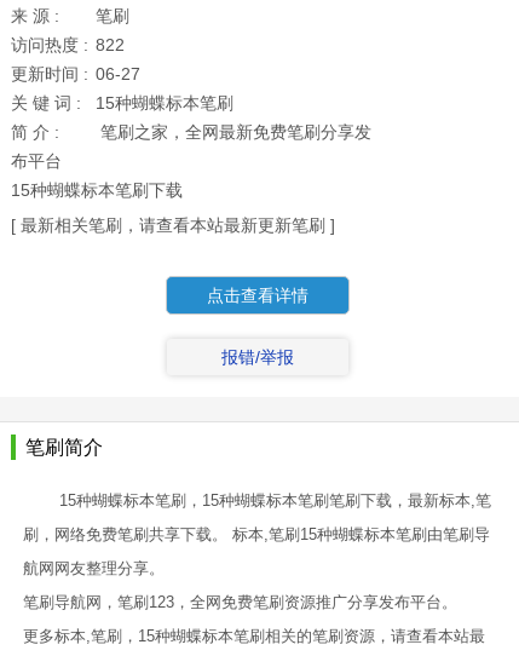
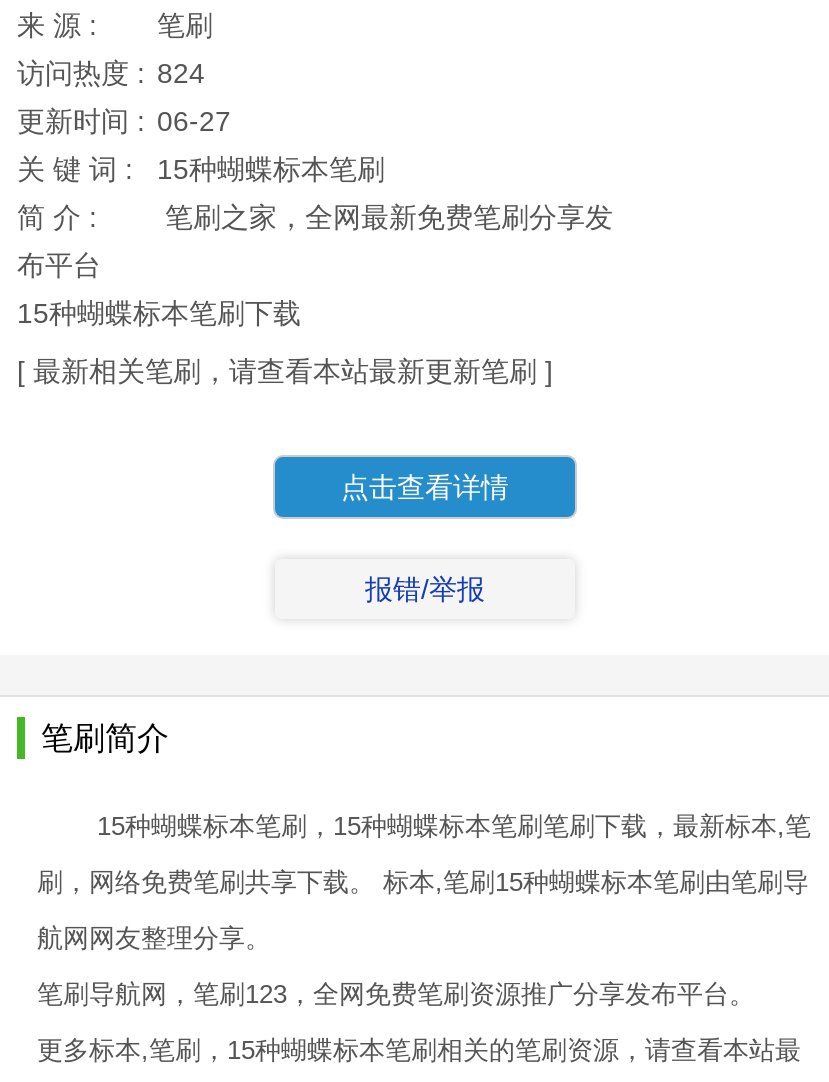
- 访问热度 : 822
+ 访问热度 : 824
